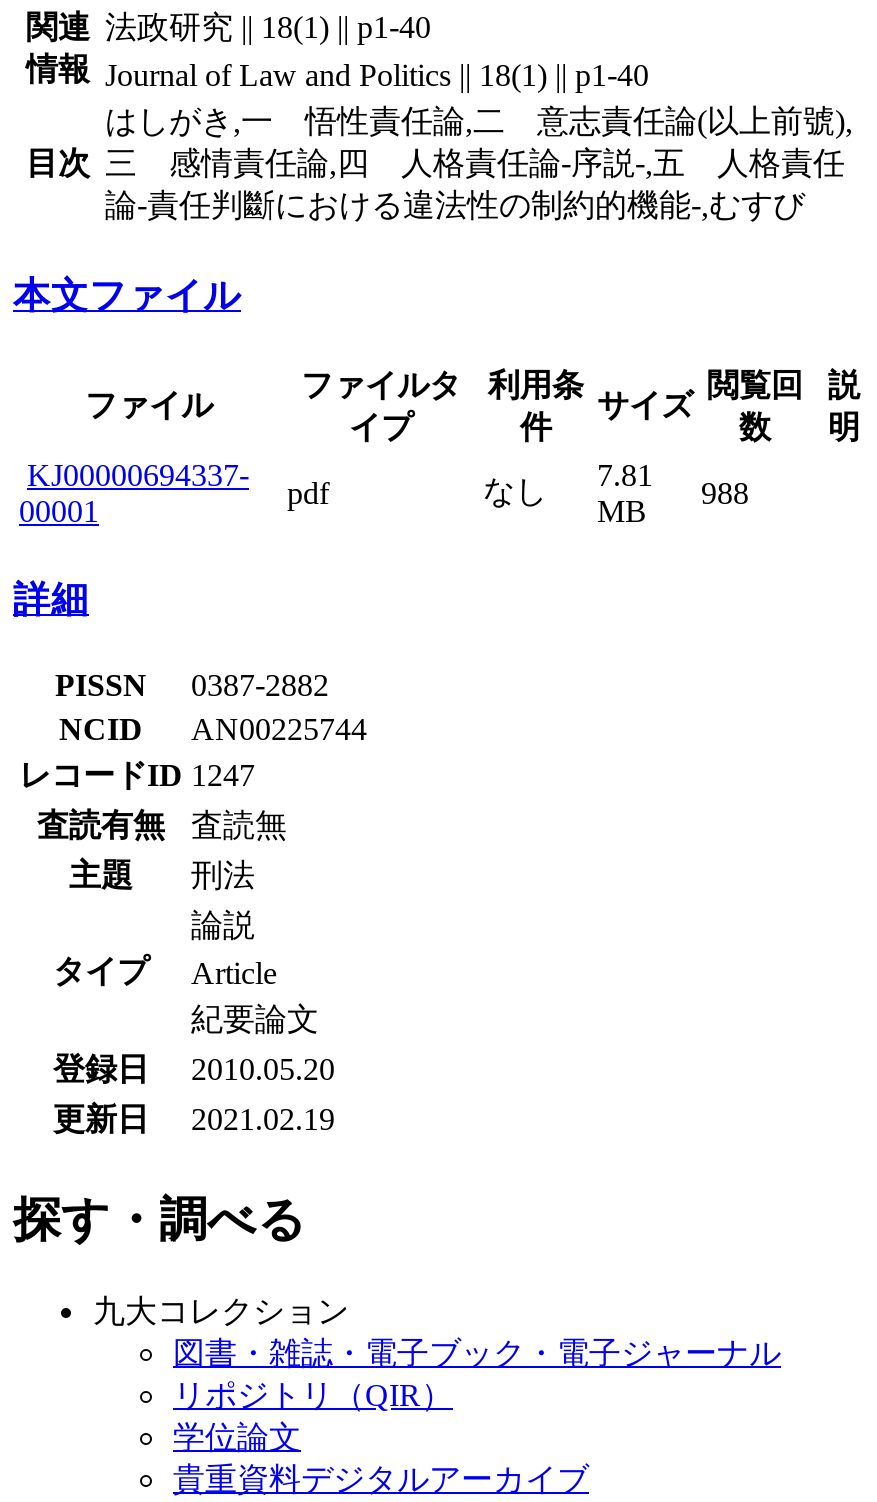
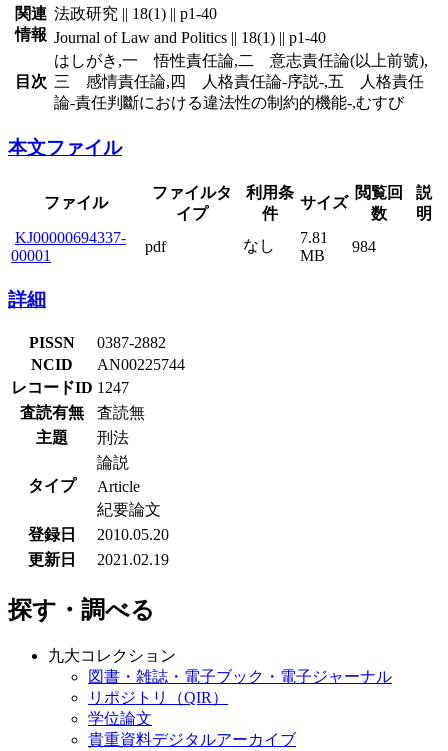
- 988
+ 984
